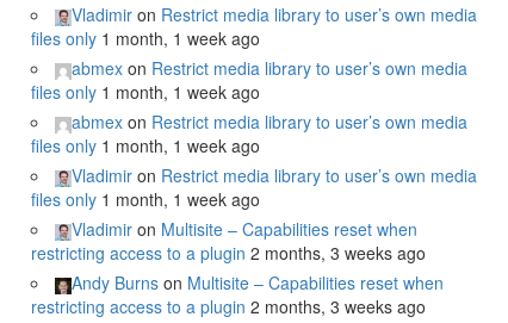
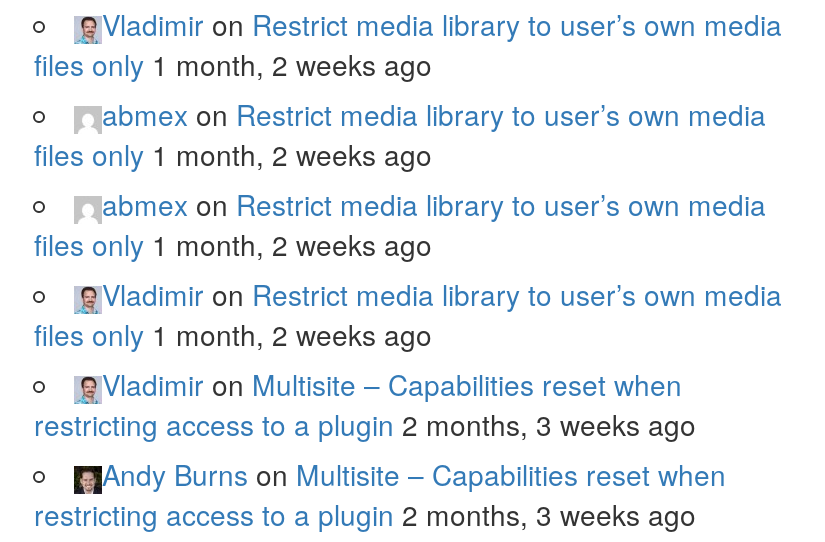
- files only 1 month, 1 week ago
+ files only 1 month, 2 weeks ago

- files only 1 month, 1 week ago
+ files only 1 month, 2 weeks ago

- files only 1 month, 1 week ago
+ files only 1 month, 2 weeks ago

- files only 1 month, 1 week ago
+ files only 1 month, 2 weeks ago
